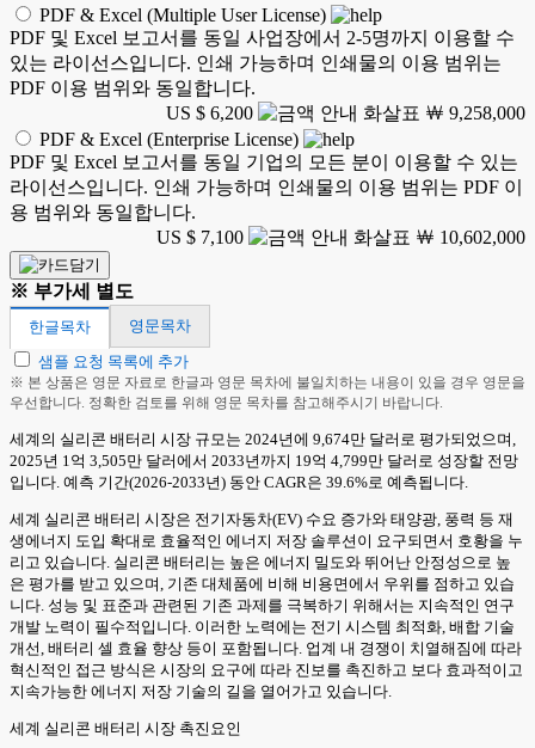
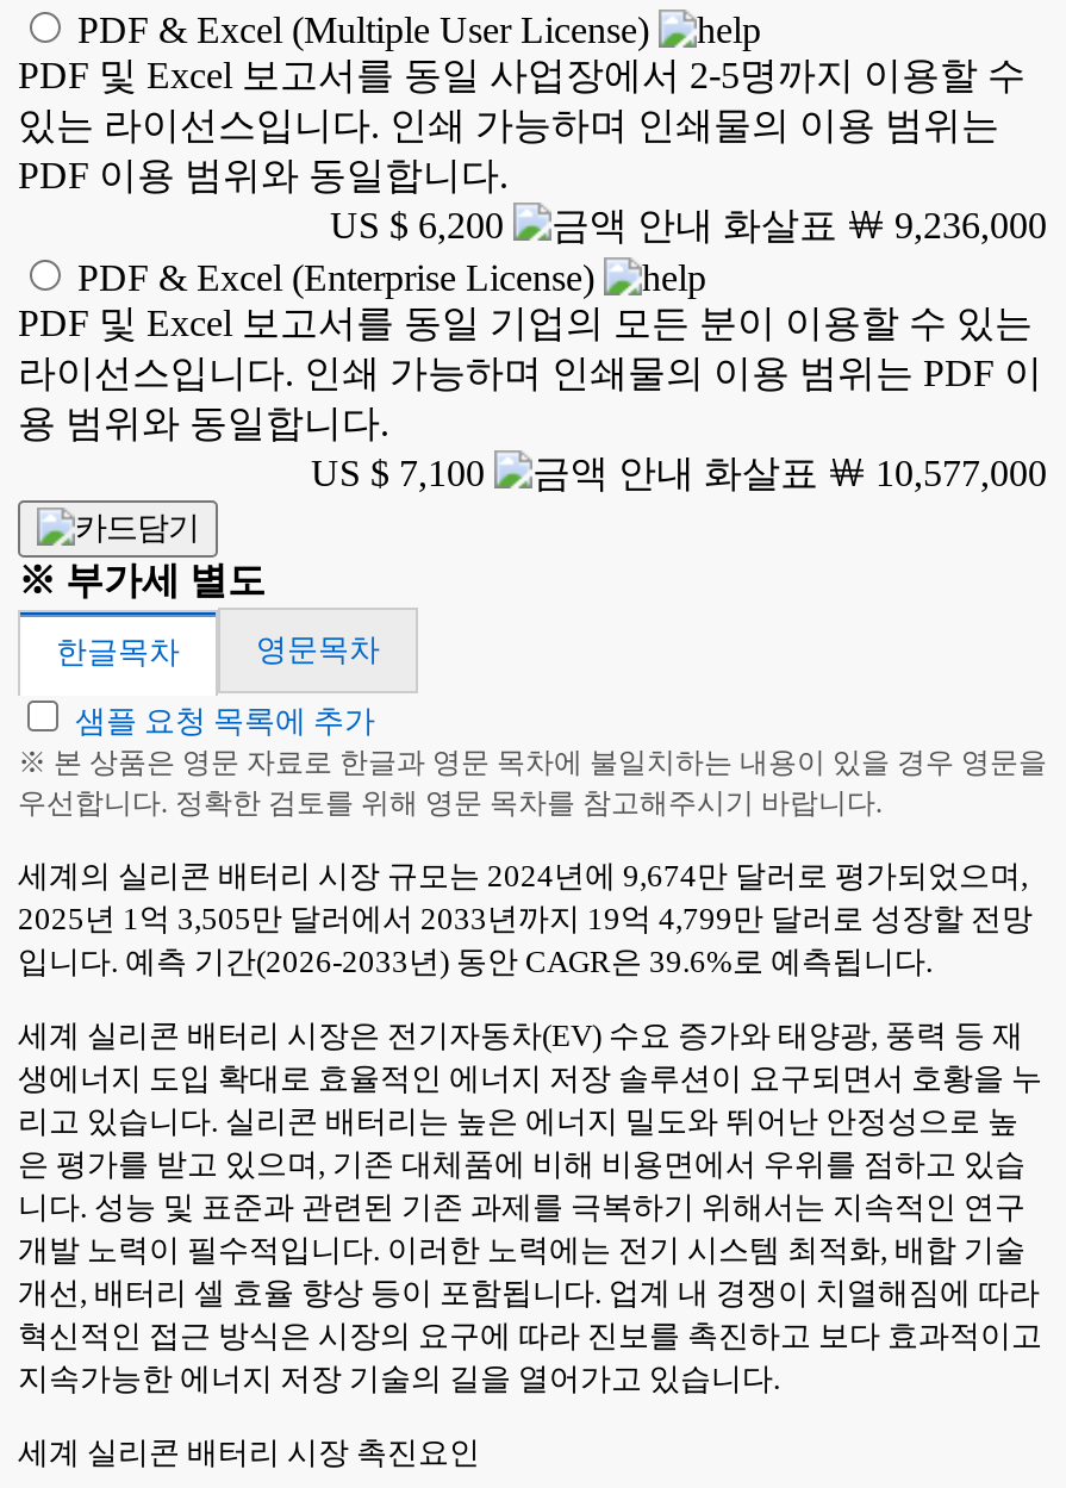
- ￦ 9,258,000
+ ￦ 9,236,000

- ￦ 10,602,000
+ ￦ 10,577,000
